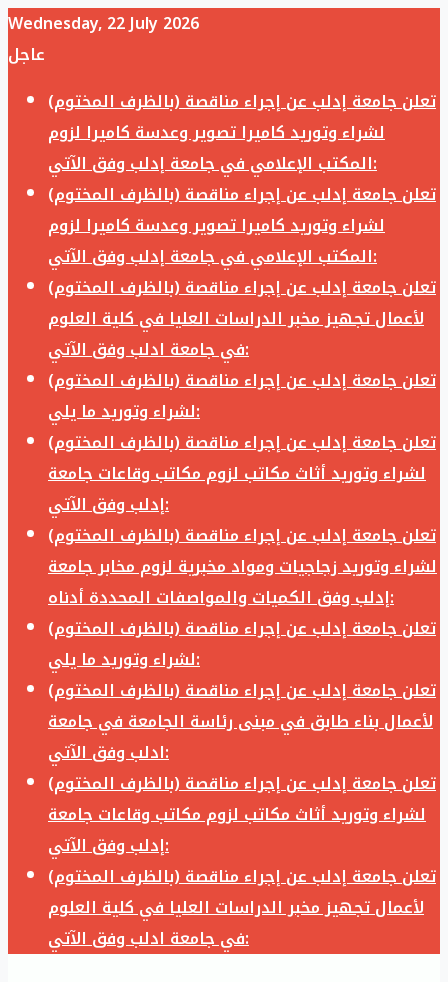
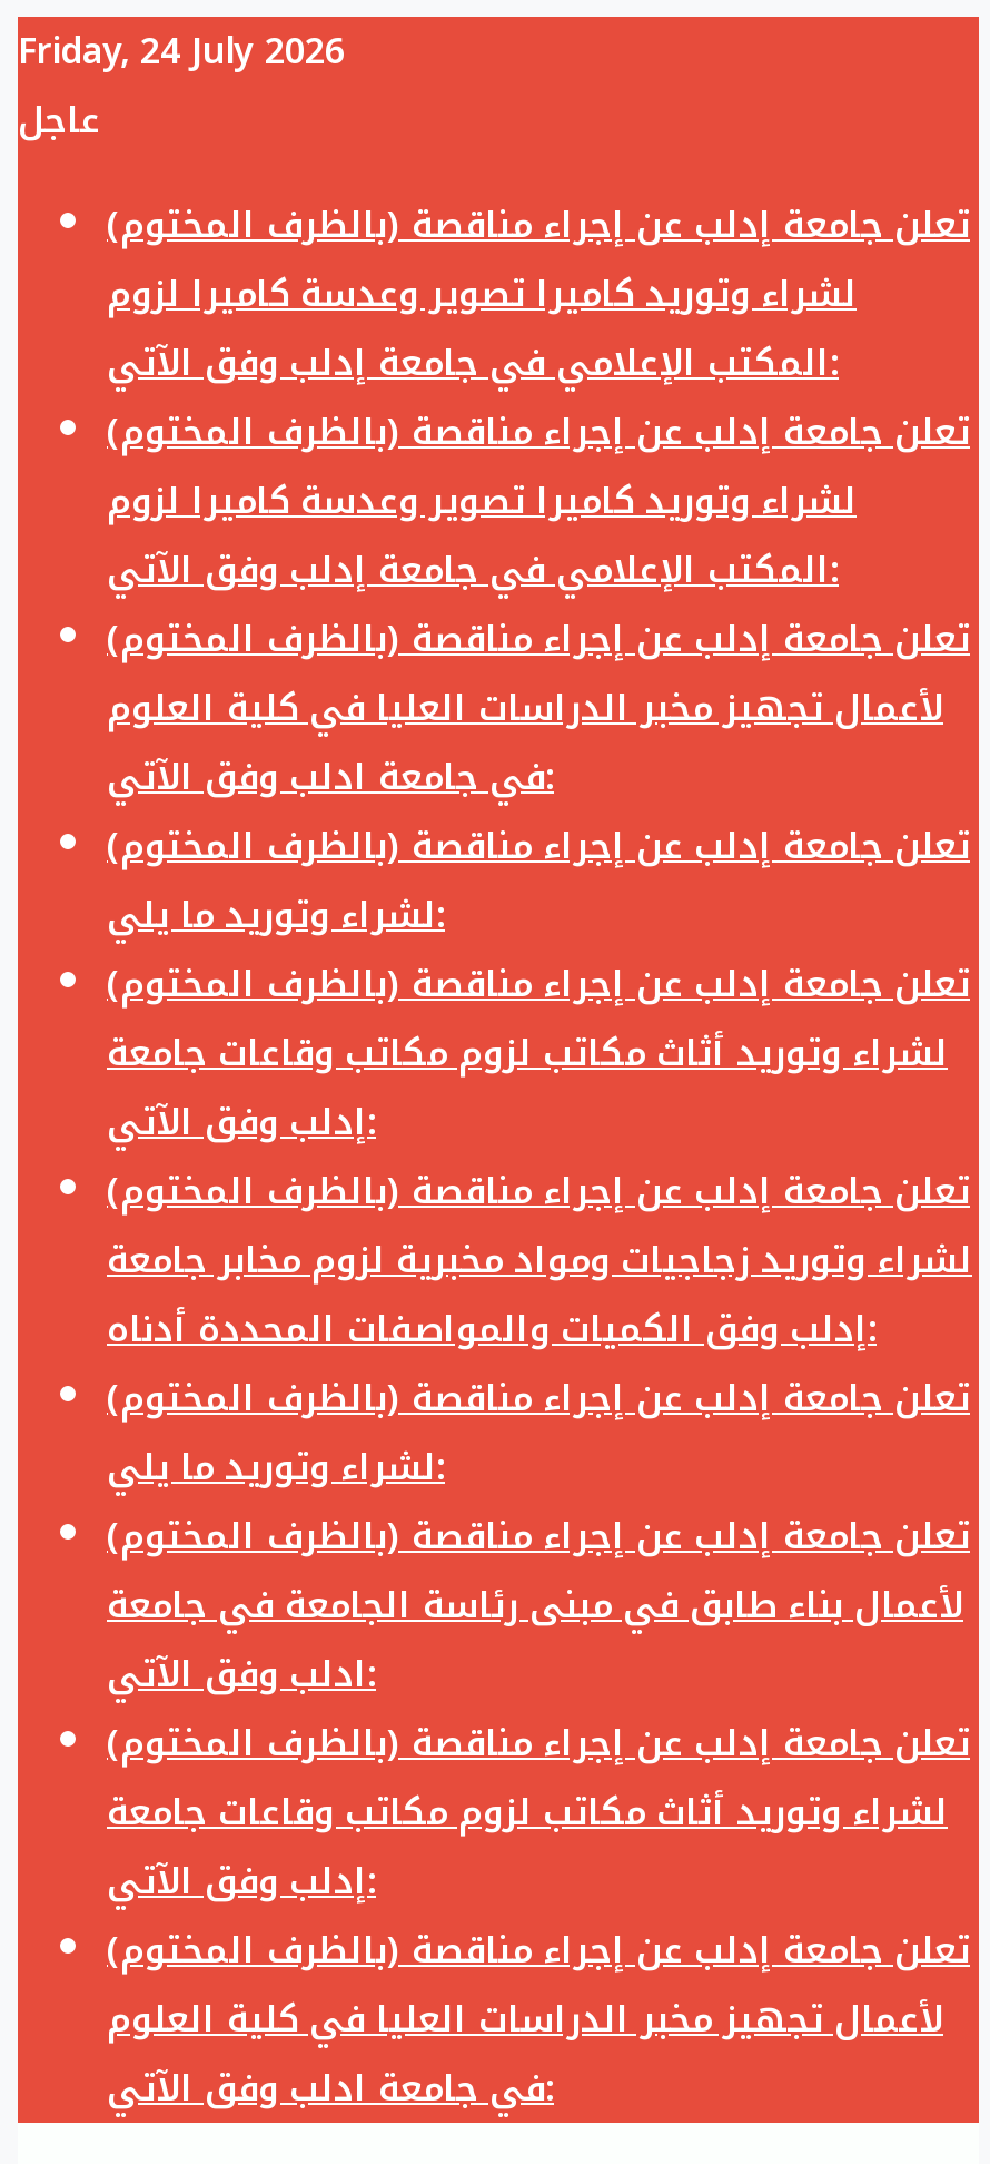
- Wednesday, 22 July 2026
+ Friday, 24 July 2026
